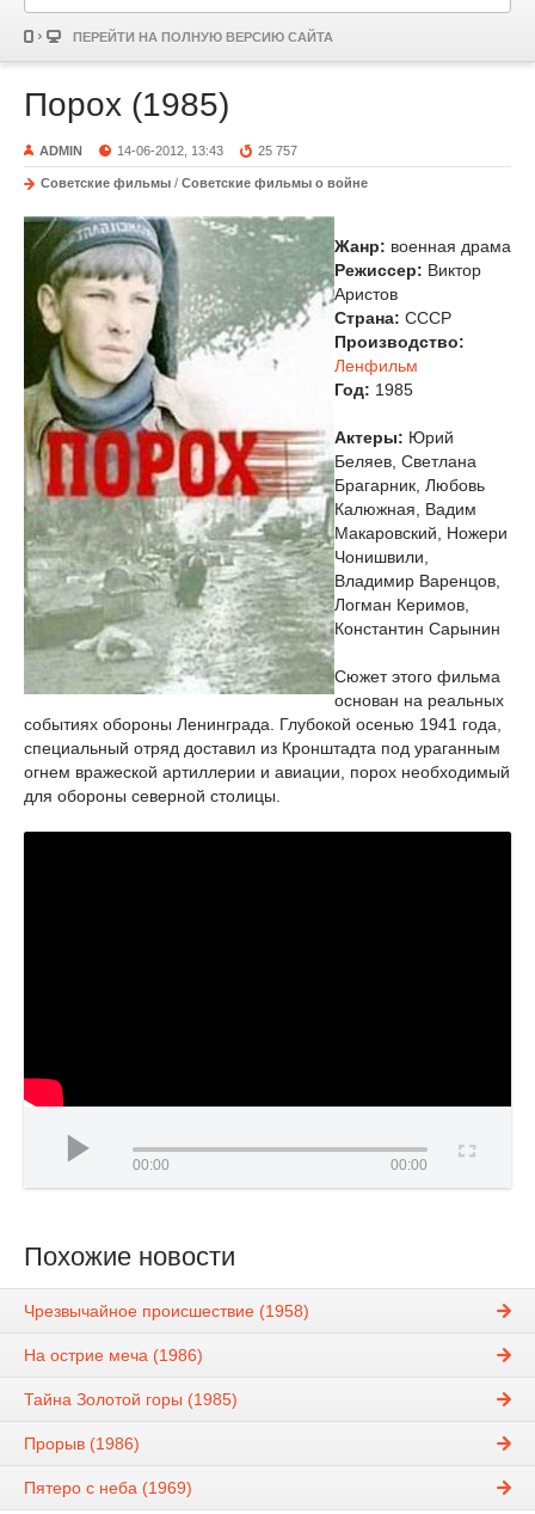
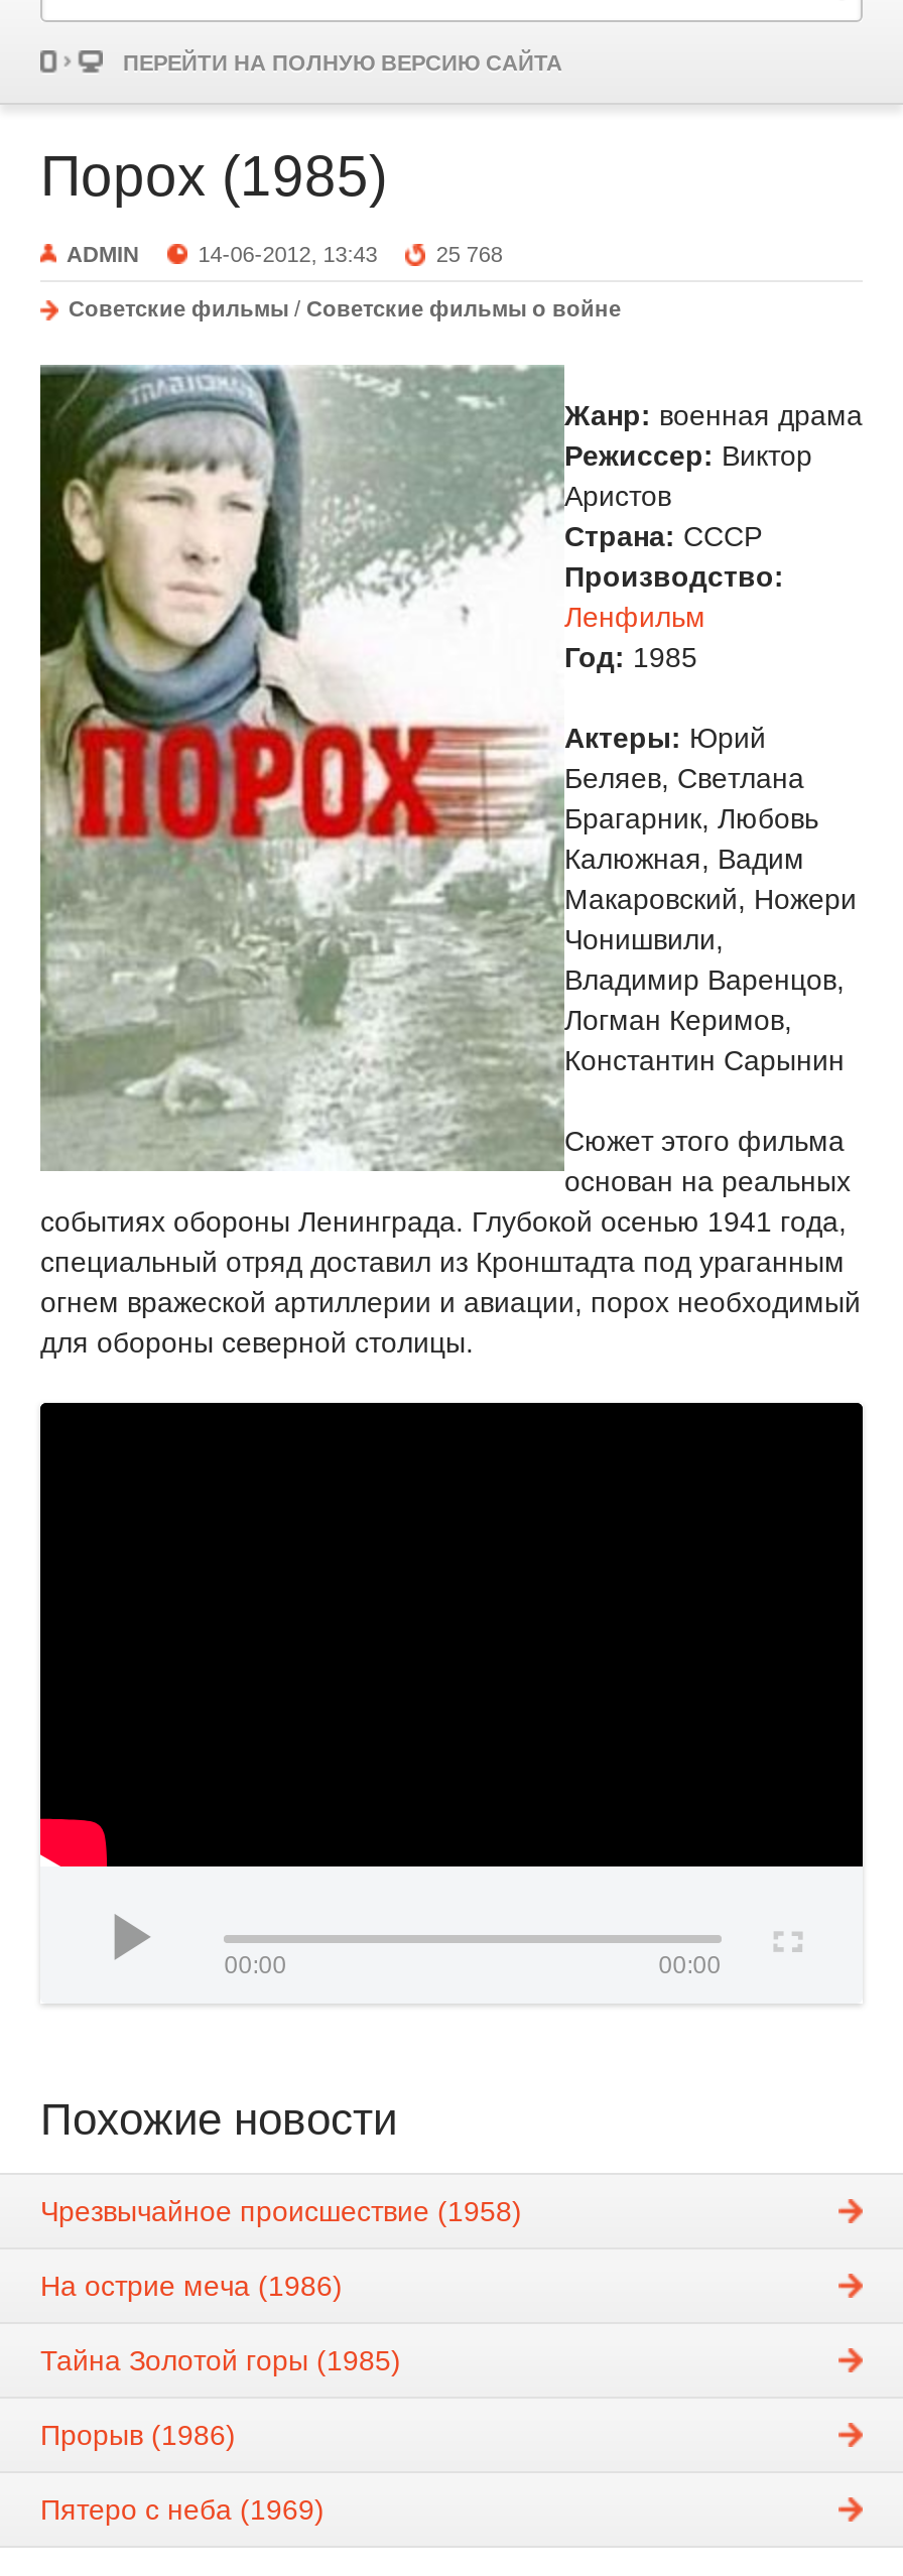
- 25 757
+ 25 768
